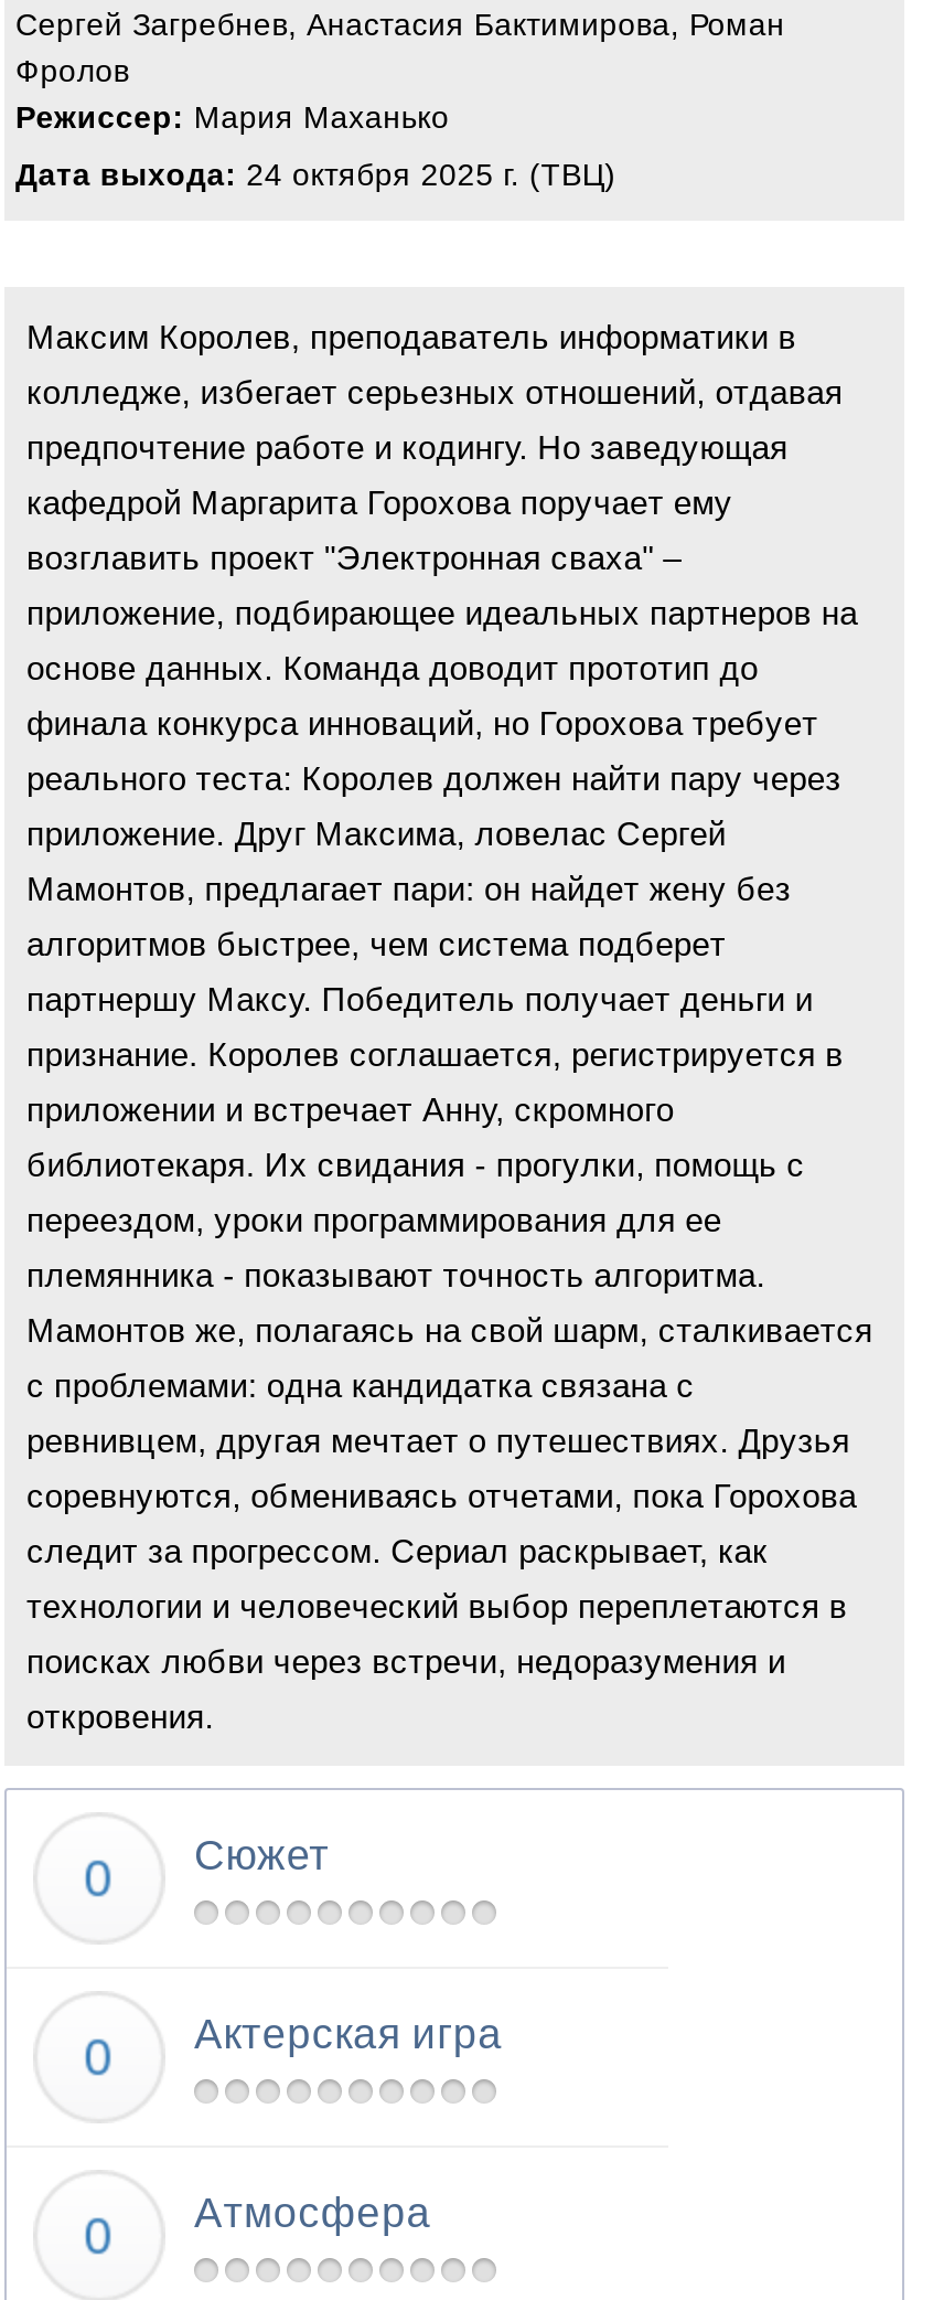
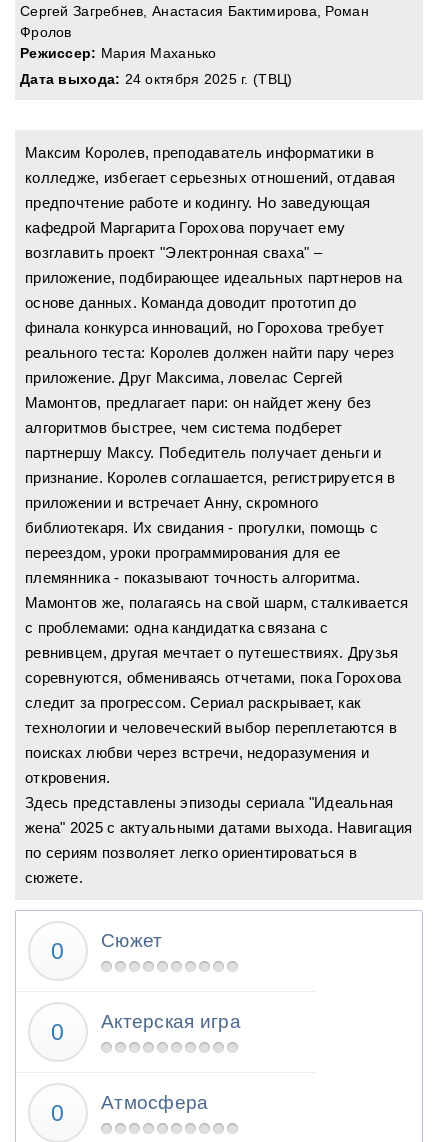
+ Здесь представлены эпизоды сериала "Идеальная
+ жена" 2025 с актуальными датами выхода. Навигация
+ по сериям позволяет легко ориентироваться в
+ сюжете.
